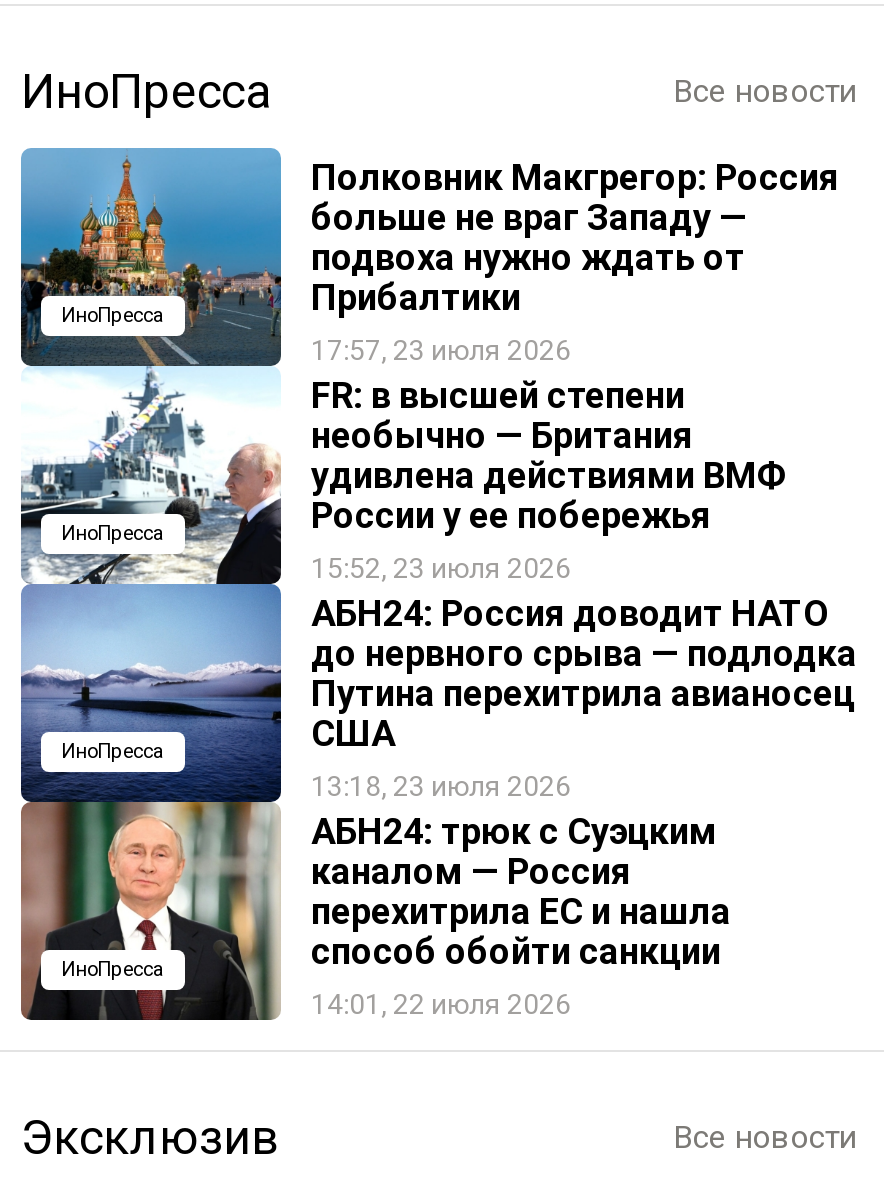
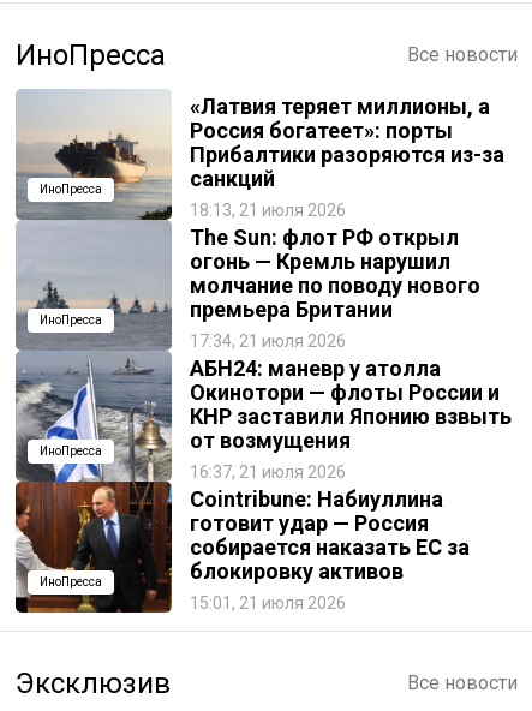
- [image]
- Полковник Макгрегор: Россия
- больше не враг Западу —
- подвоха нужно ждать от
- Прибалтики
- 17:57, 23 июля 2026
+ [image]
+ «Латвия теряет миллионы, а
+ Россия богатеет»: порты
+ Прибалтики разоряются из-за
+ санкций
+ 18:13, 21 июля 2026

- FR: в высшей степени
- необычно — Британия
- удивлена действиями ВМФ
- России у ее побережья
- 15:52, 23 июля 2026
+ The Sun: флот РФ открыл
+ огонь — Кремль нарушил
+ молчание по поводу нового
+ премьера Британии
+ 17:34, 21 июля 2026

- АБН24: Россия доводит НАТО
- до нервного срыва — подлодка
- Путина перехитрила авианосец
- США
- 13:18, 23 июля 2026
+ АБН24: маневр у атолла
+ Окинотори — флоты России и
+ КНР заставили Японию взвыть
+ от возмущения
+ 16:37, 21 июля 2026

- АБН24: трюк с Суэцким
- каналом — Россия
- перехитрила EC и нашла
- способ обойти санкции
- 14:01, 22 июля 2026
+ Cointribune: Набиуллина
+ готовит удар — Россия
+ собирается наказать EC за
+ блокировку активов
+ 15:01, 21 июля 2026
